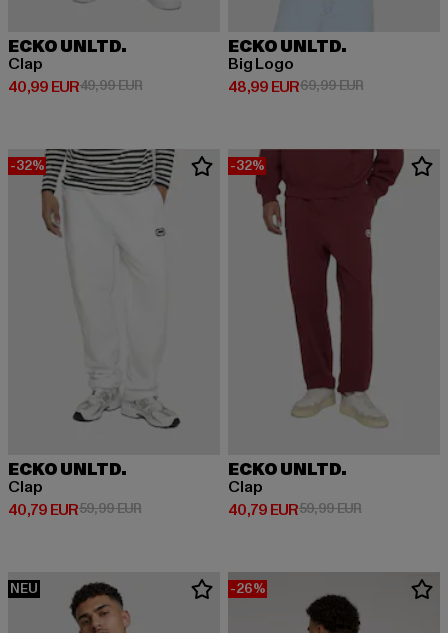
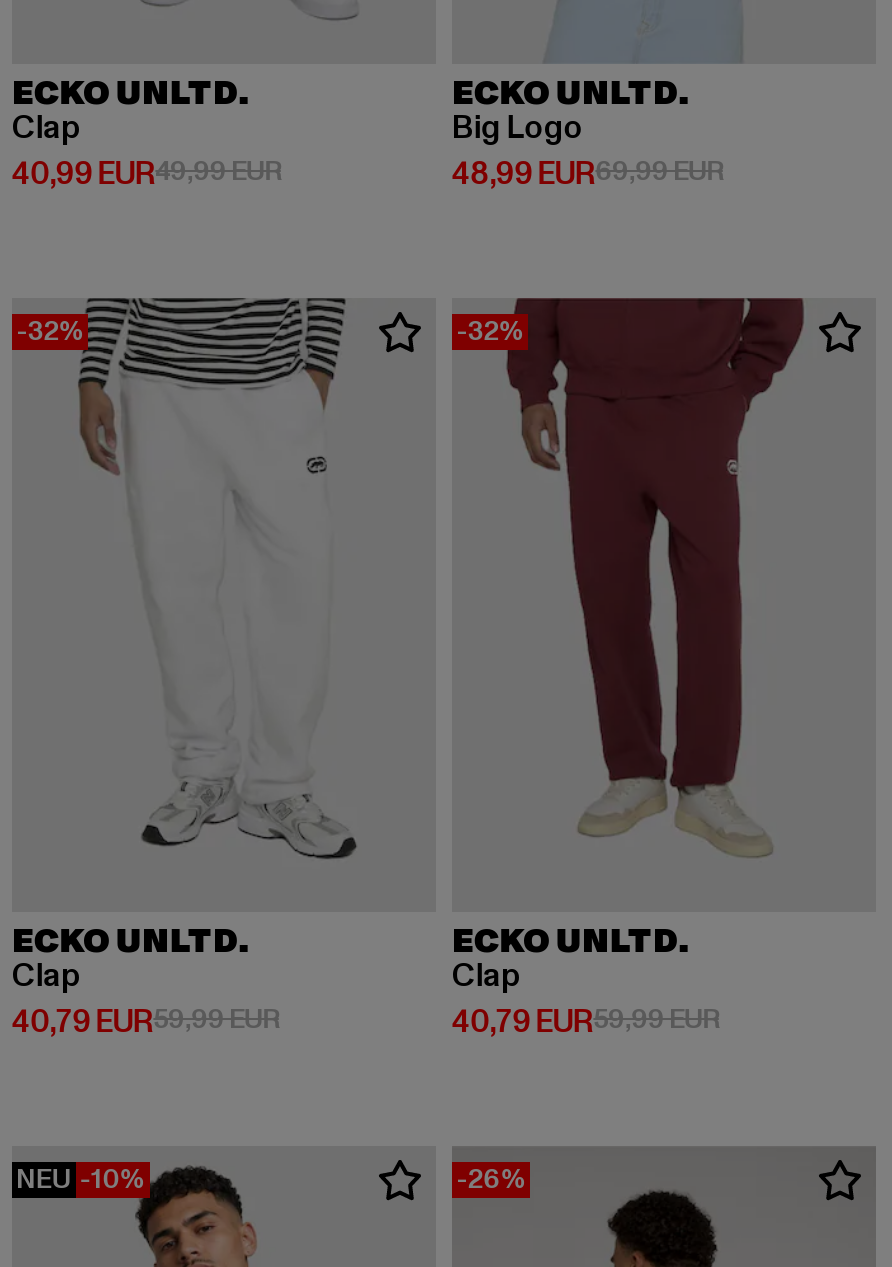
- NEU
+ NEU -10%
